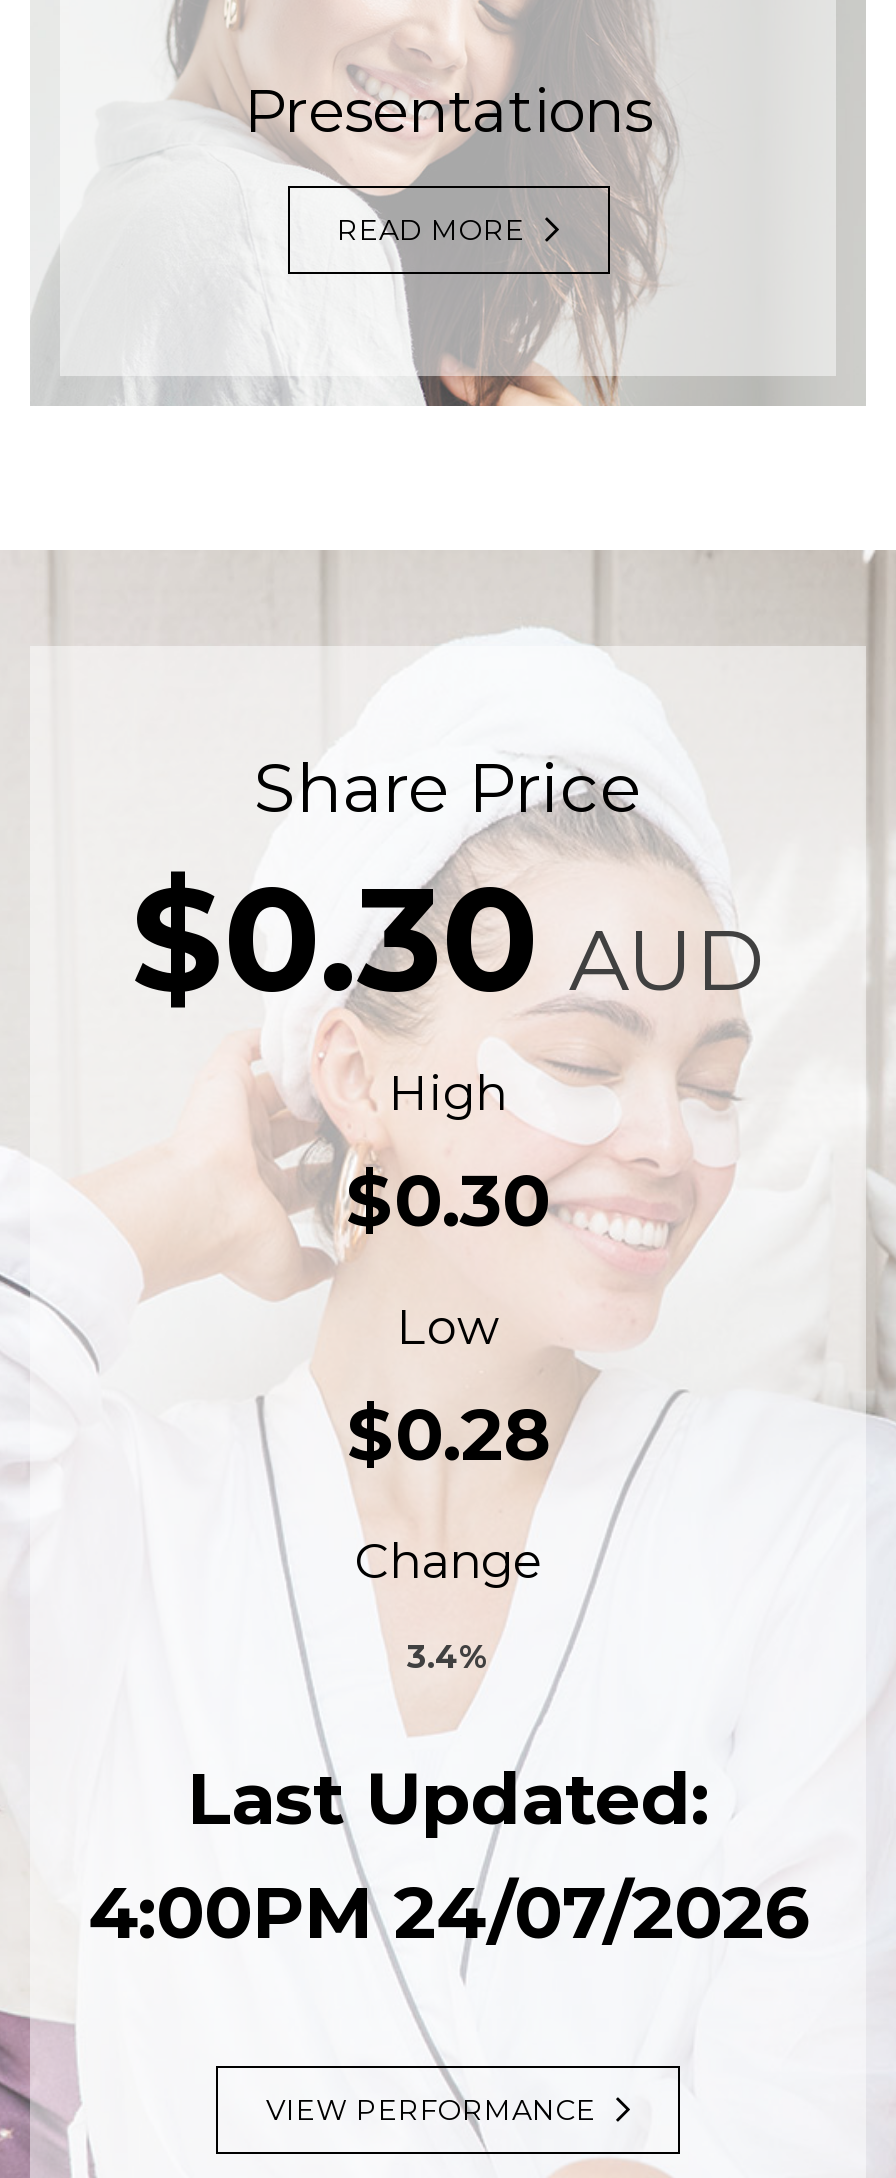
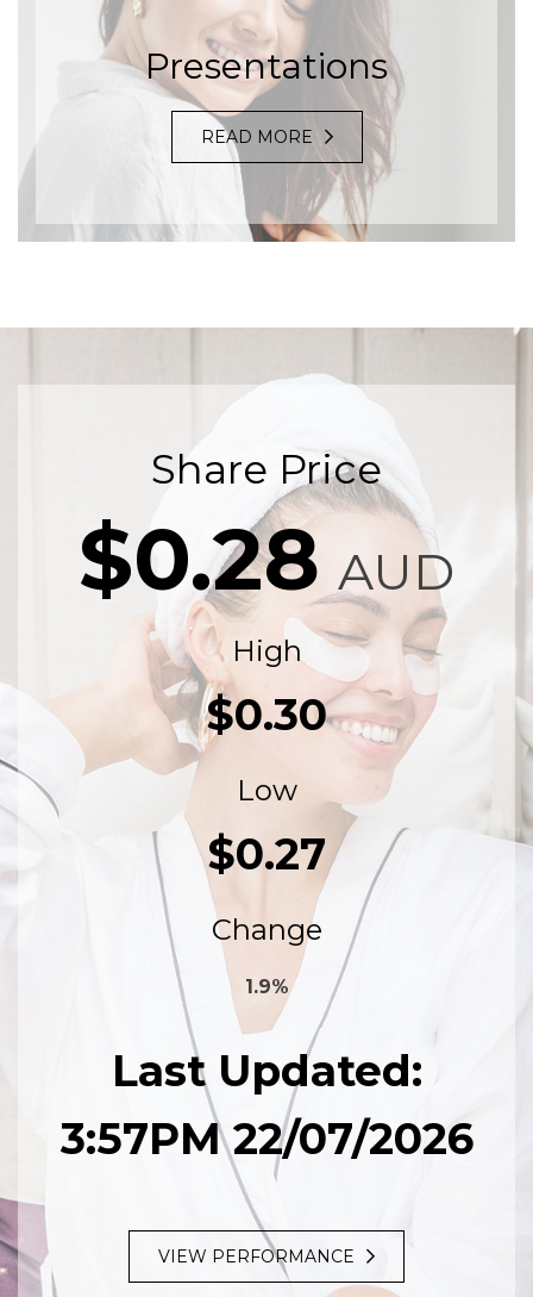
- $0.30 AUD
+ $0.28 AUD

- $0.28
+ $0.27

- 3.4%
+ 1.9%

- 4:00PM 24/07/2026
+ 3:57PM 22/07/2026
